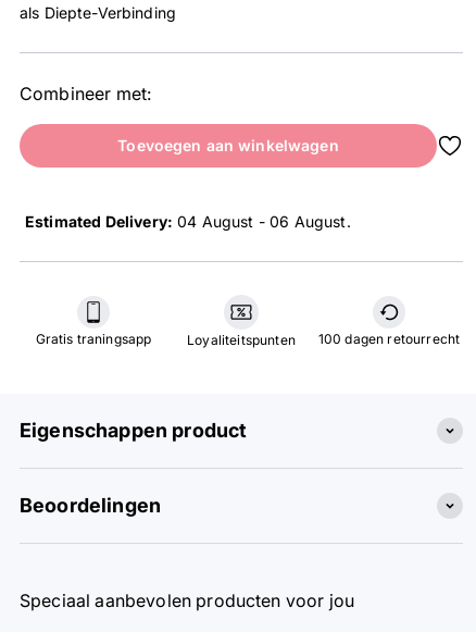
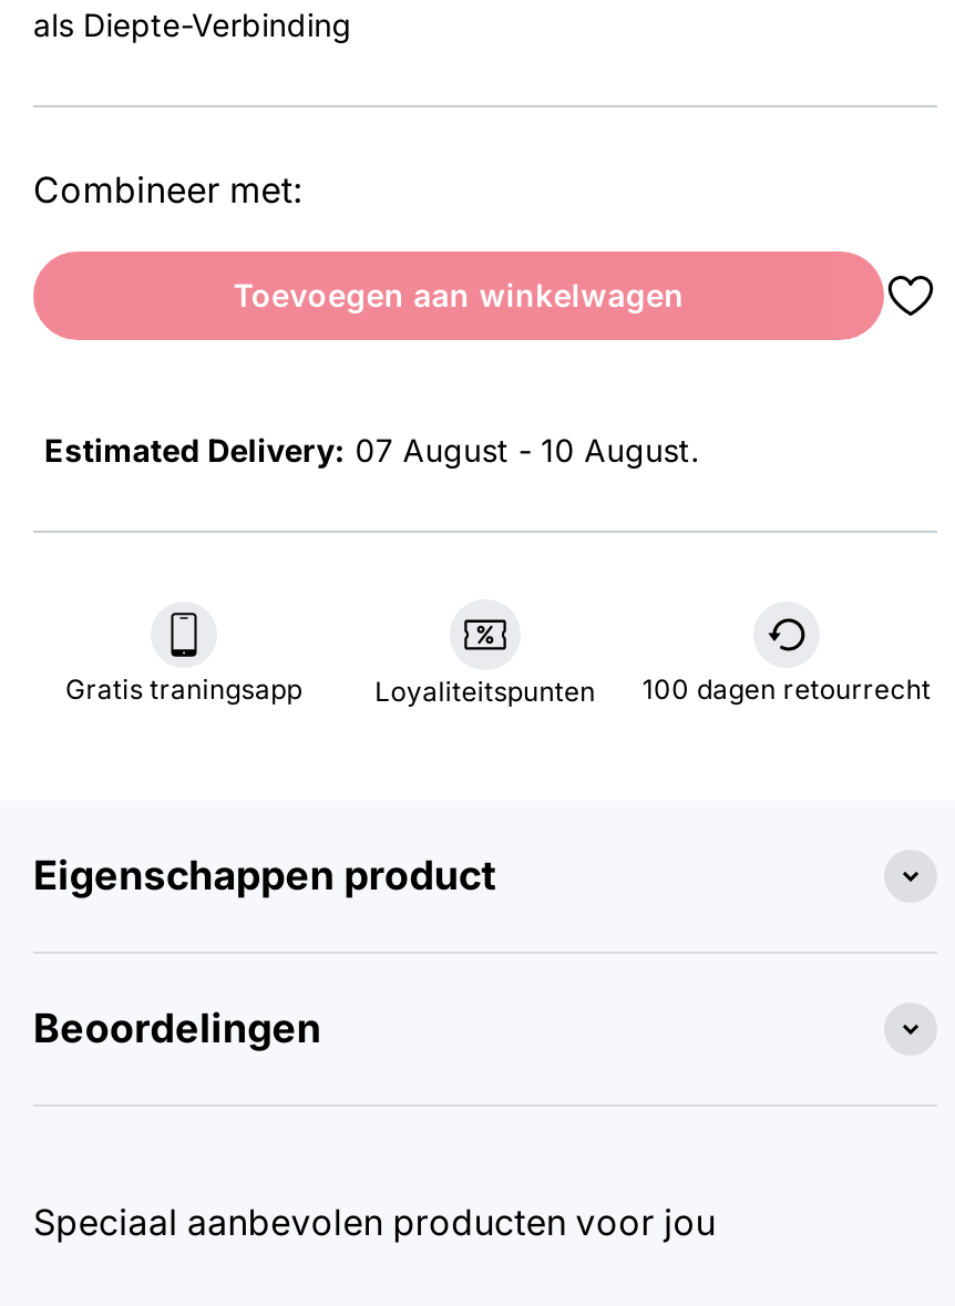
- Estimated Delivery: 04 August - 06 August.
+ Estimated Delivery: 07 August - 10 August.
